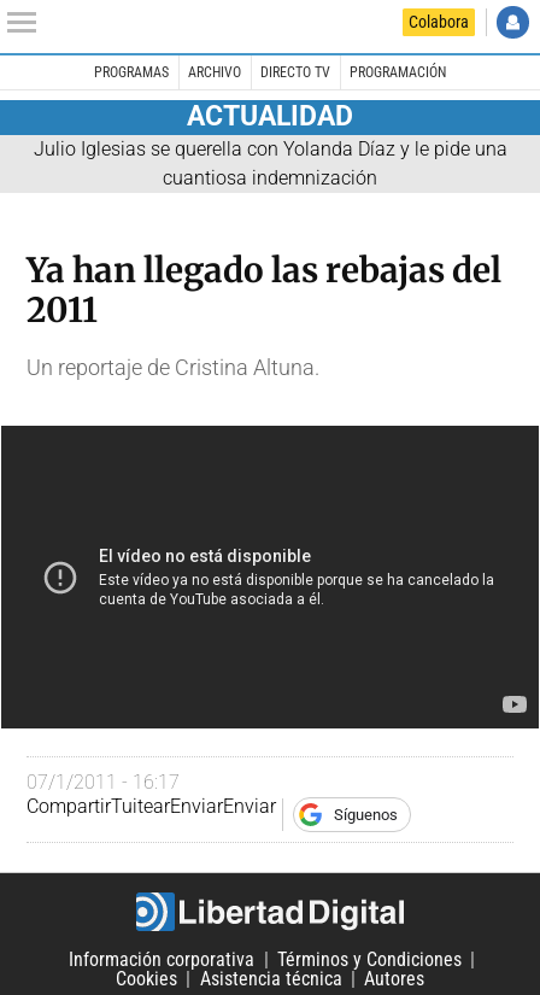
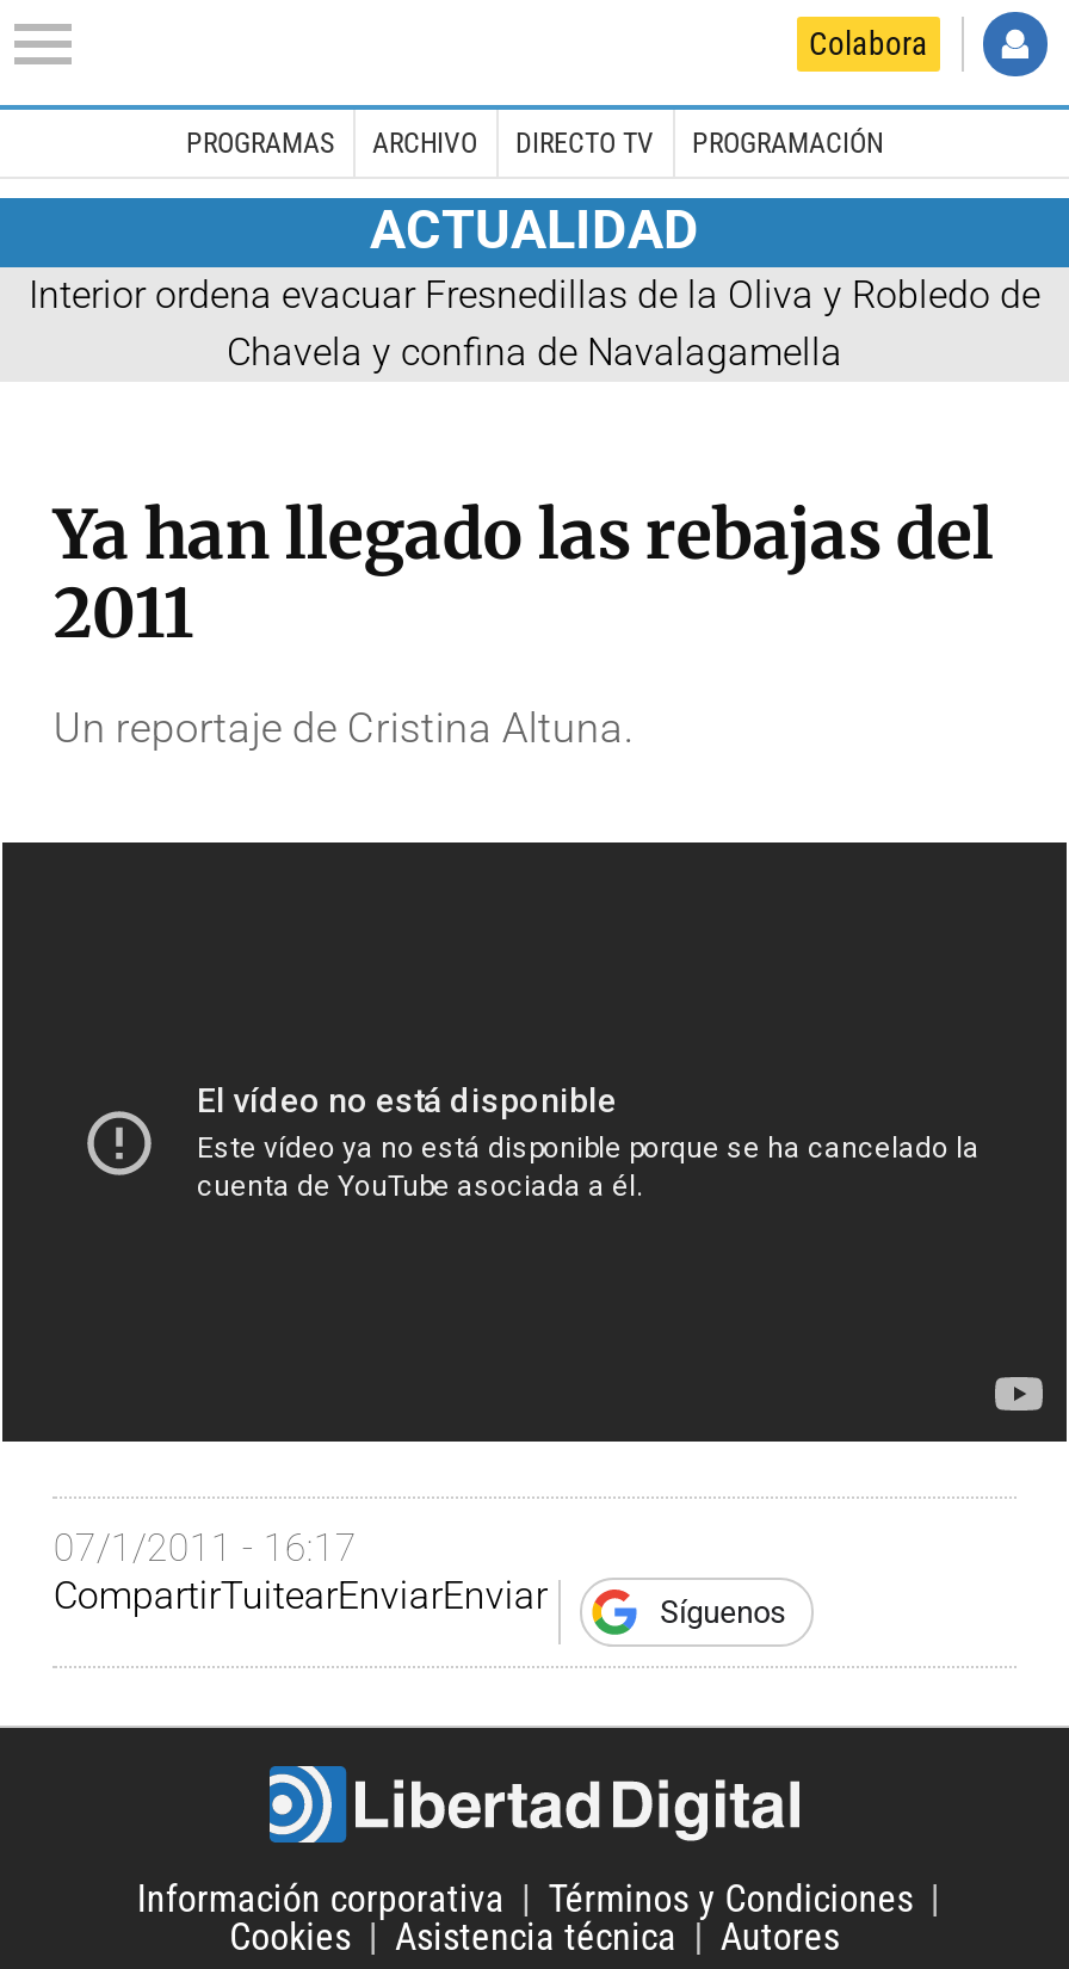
- Julio Iglesias se querella con Yolanda Díaz y le pide una
- cuantiosa indemnización
+ Interior ordena evacuar Fresnedillas de la Oliva y Robledo de
+ Chavela y confina de Navalagamella
